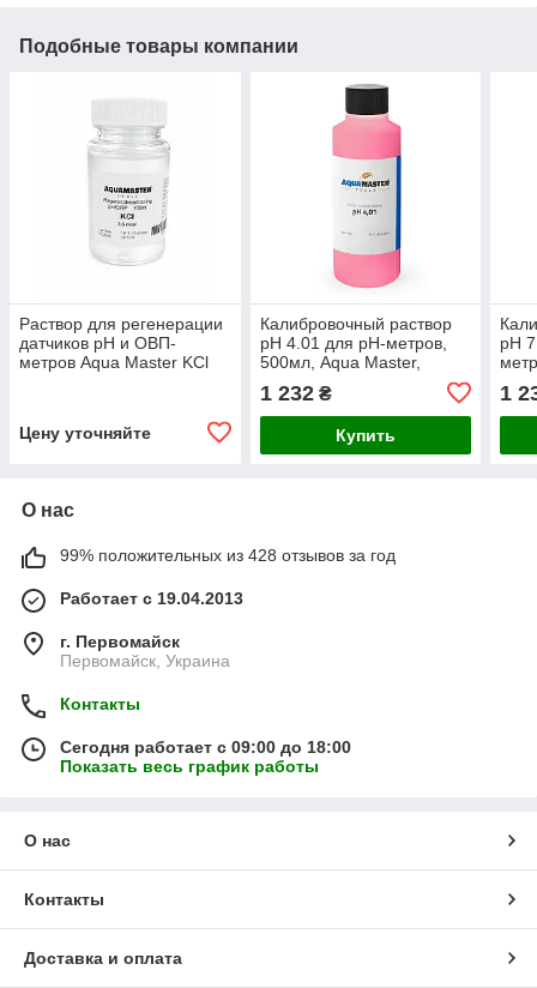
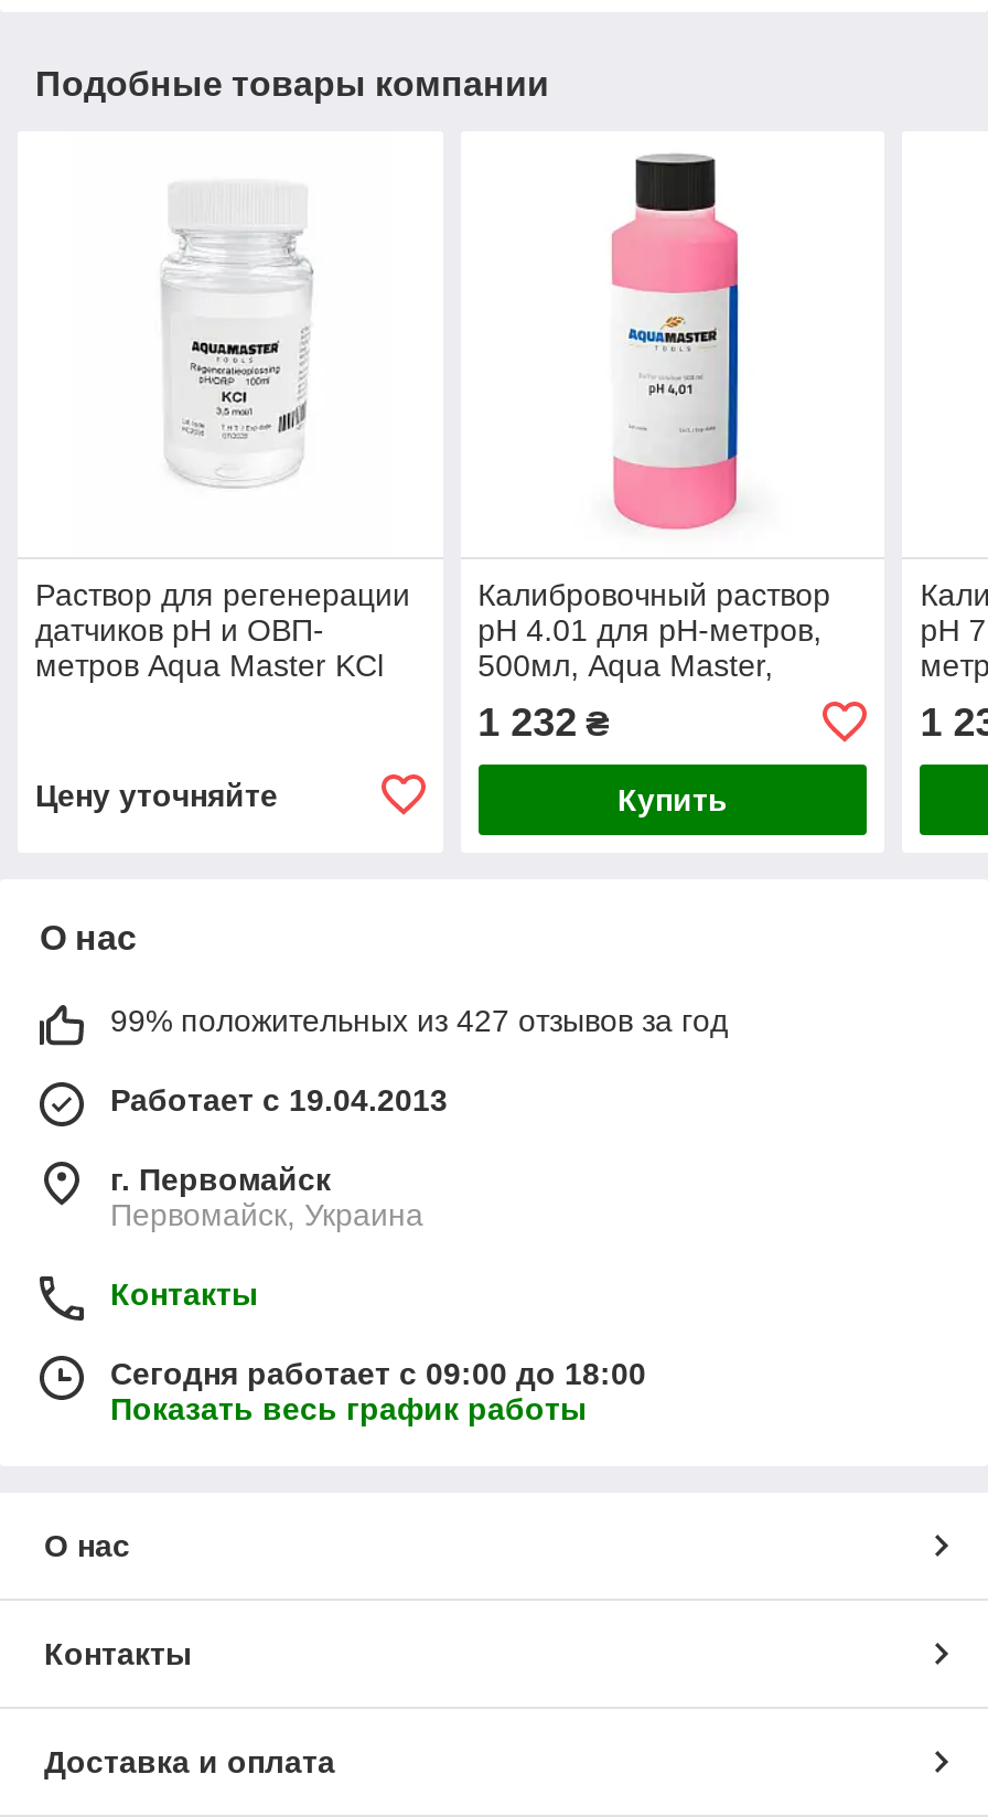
- 99% положительных из 428 отзывов за год
+ 99% положительных из 427 отзывов за год
